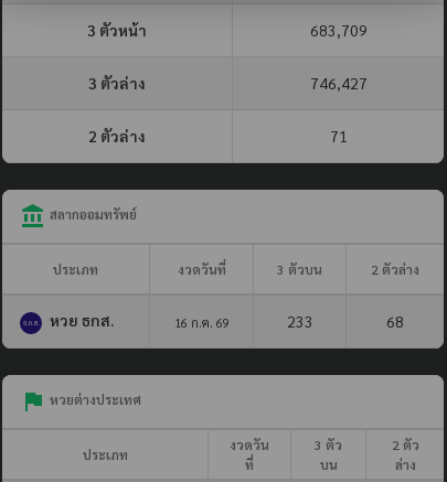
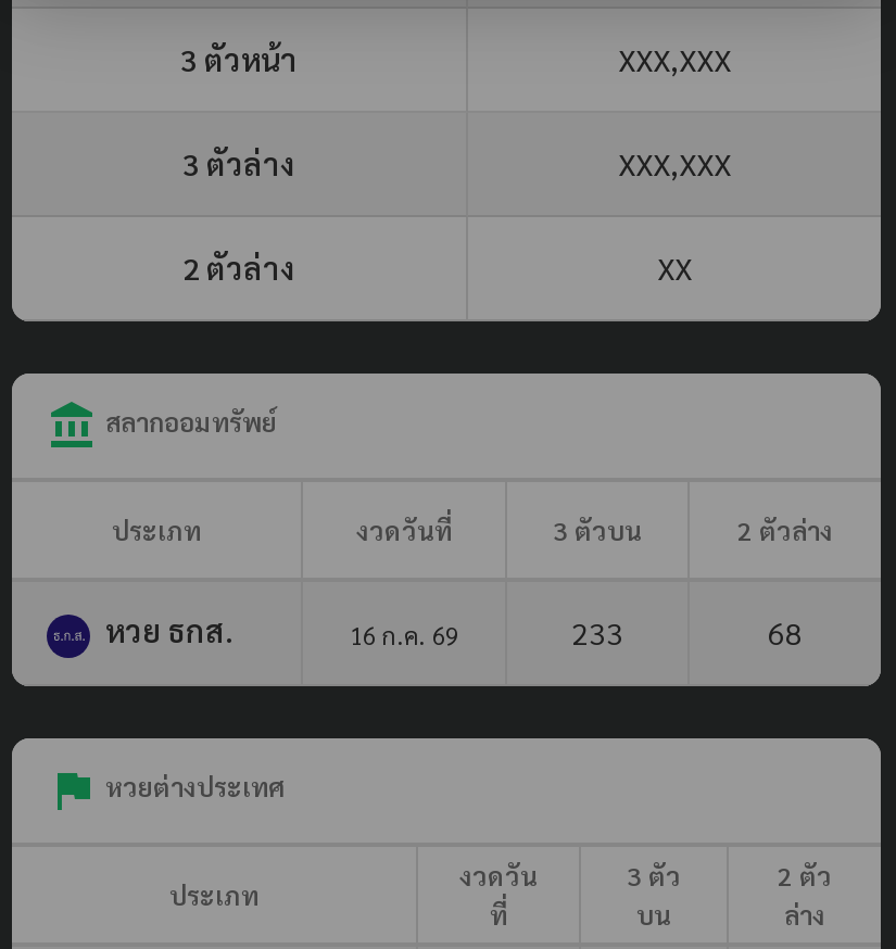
- 683,709
+ XXX,XXX

- 746,427
+ XXX,XXX

- 71
+ XX
